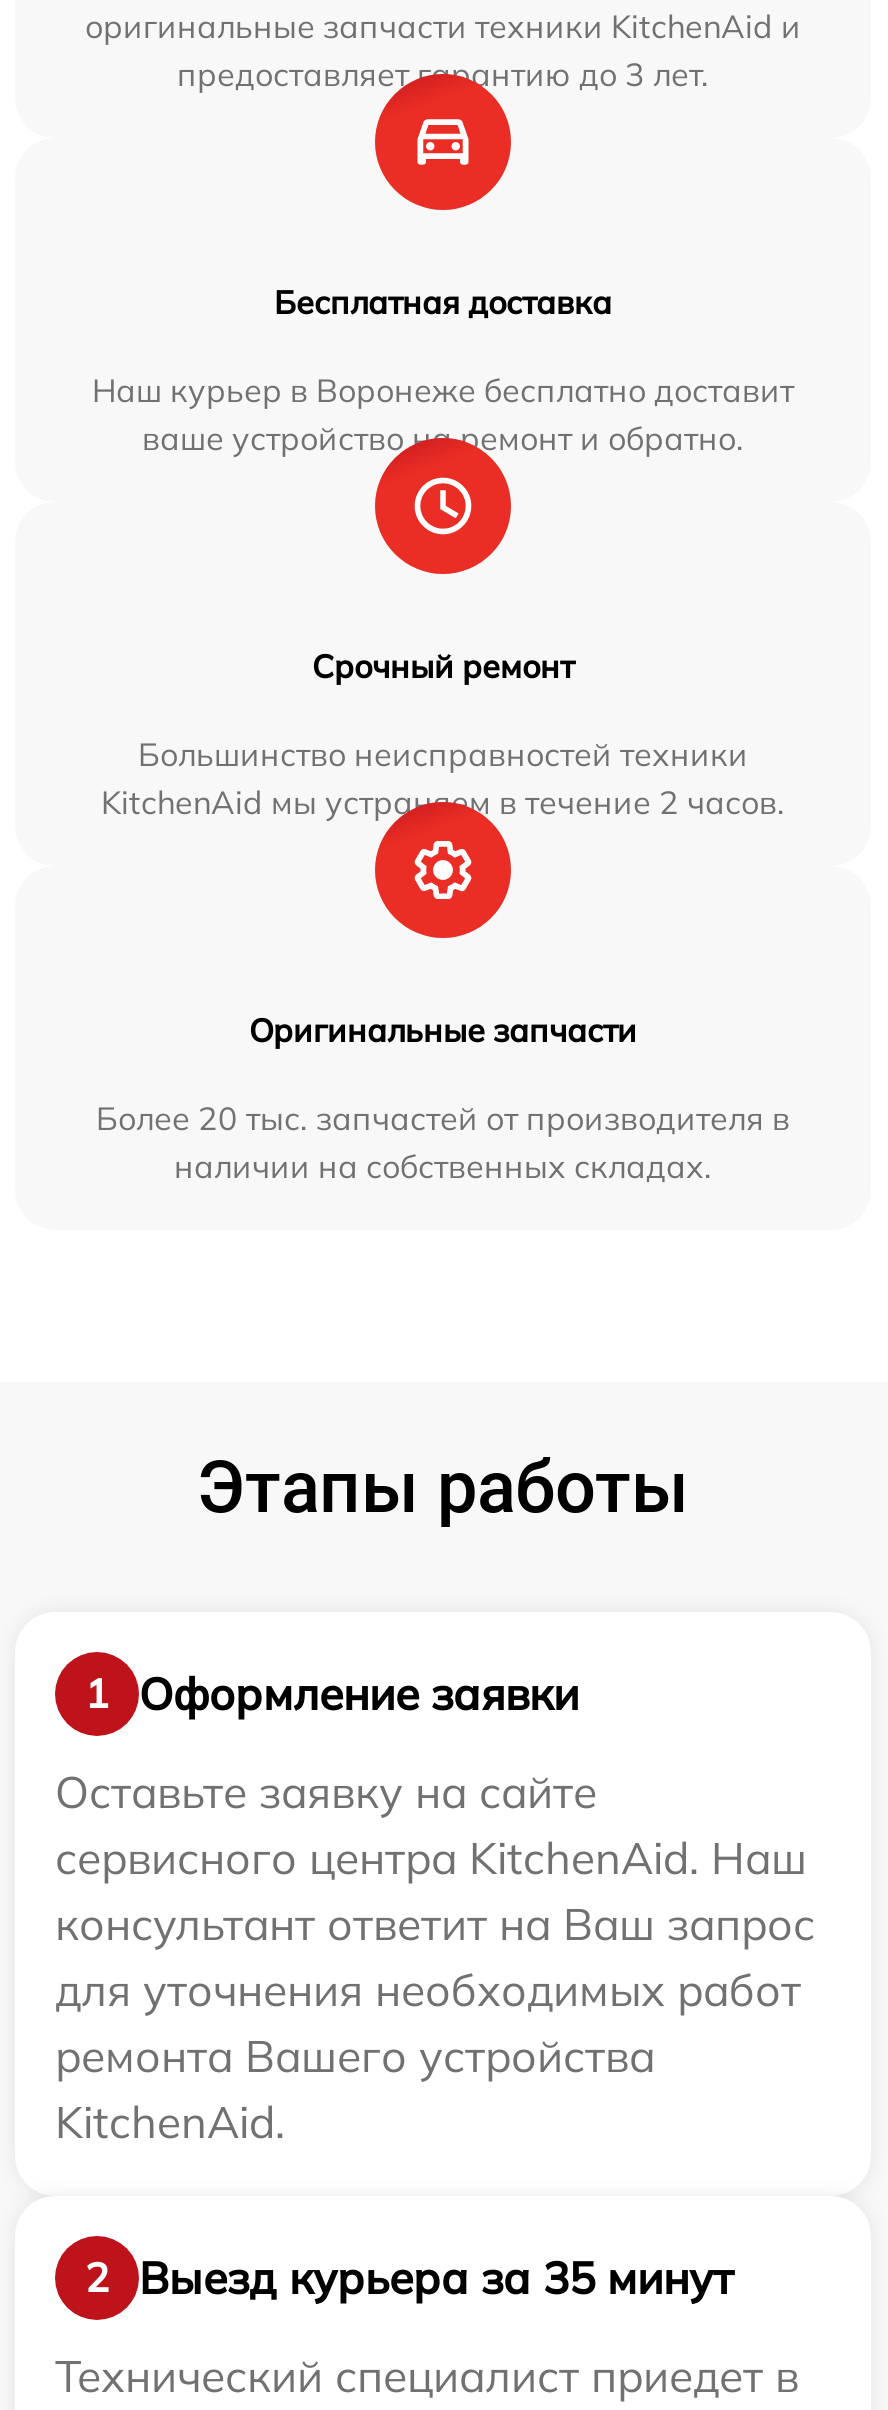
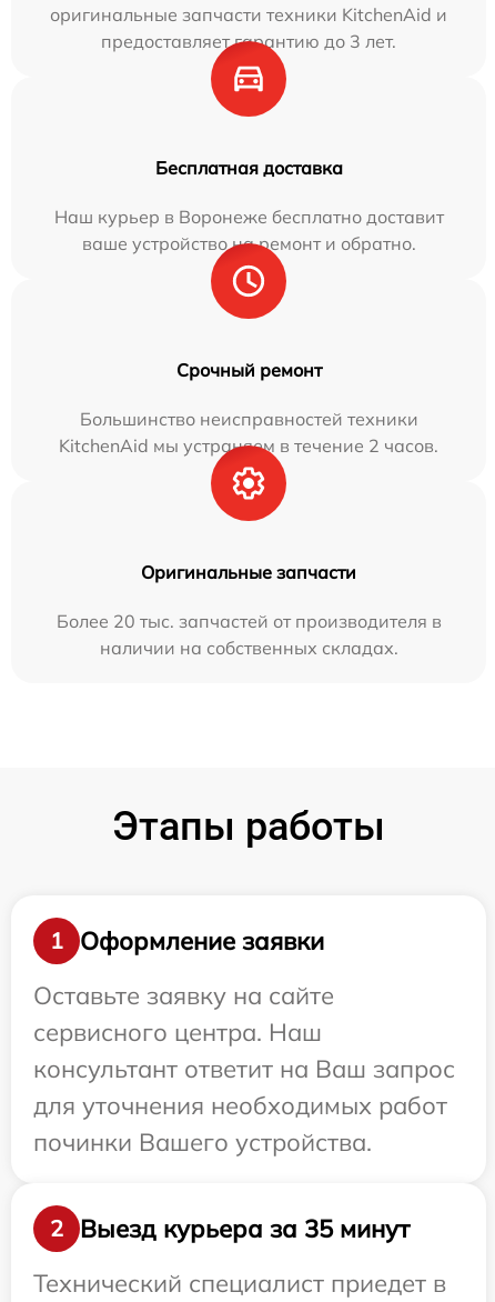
- сервисного центра KitchenAid. Наш
+ сервисного центра. Наш

- ремонта Вашего устройства
- KitchenAid.
+ починки Вашего устройства.
